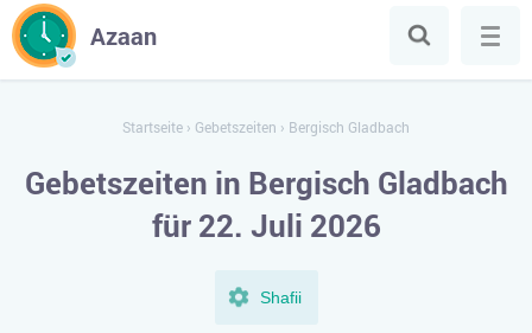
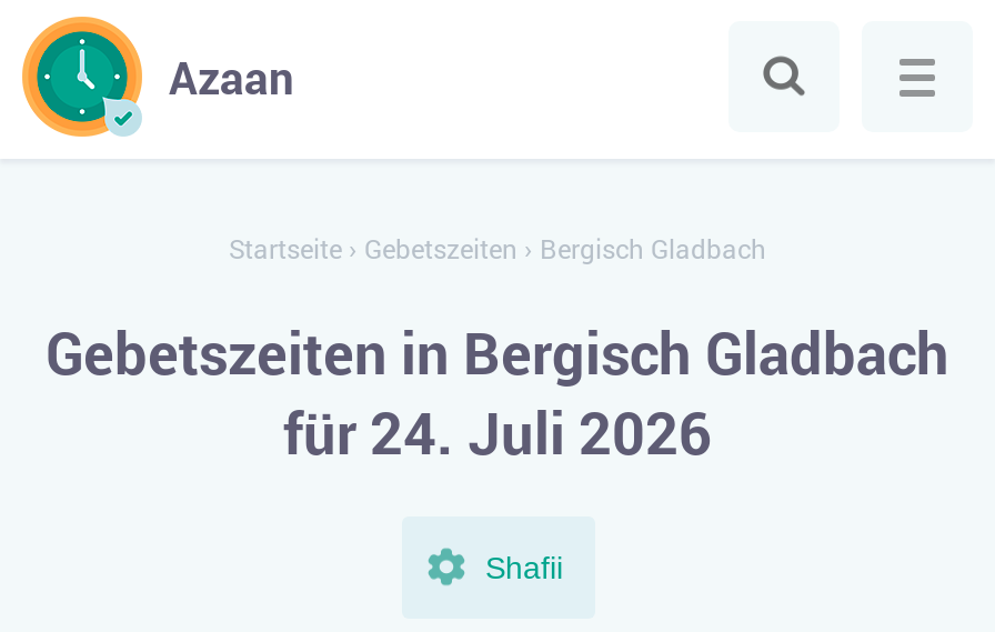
- für 22. Juli 2026
+ für 24. Juli 2026
